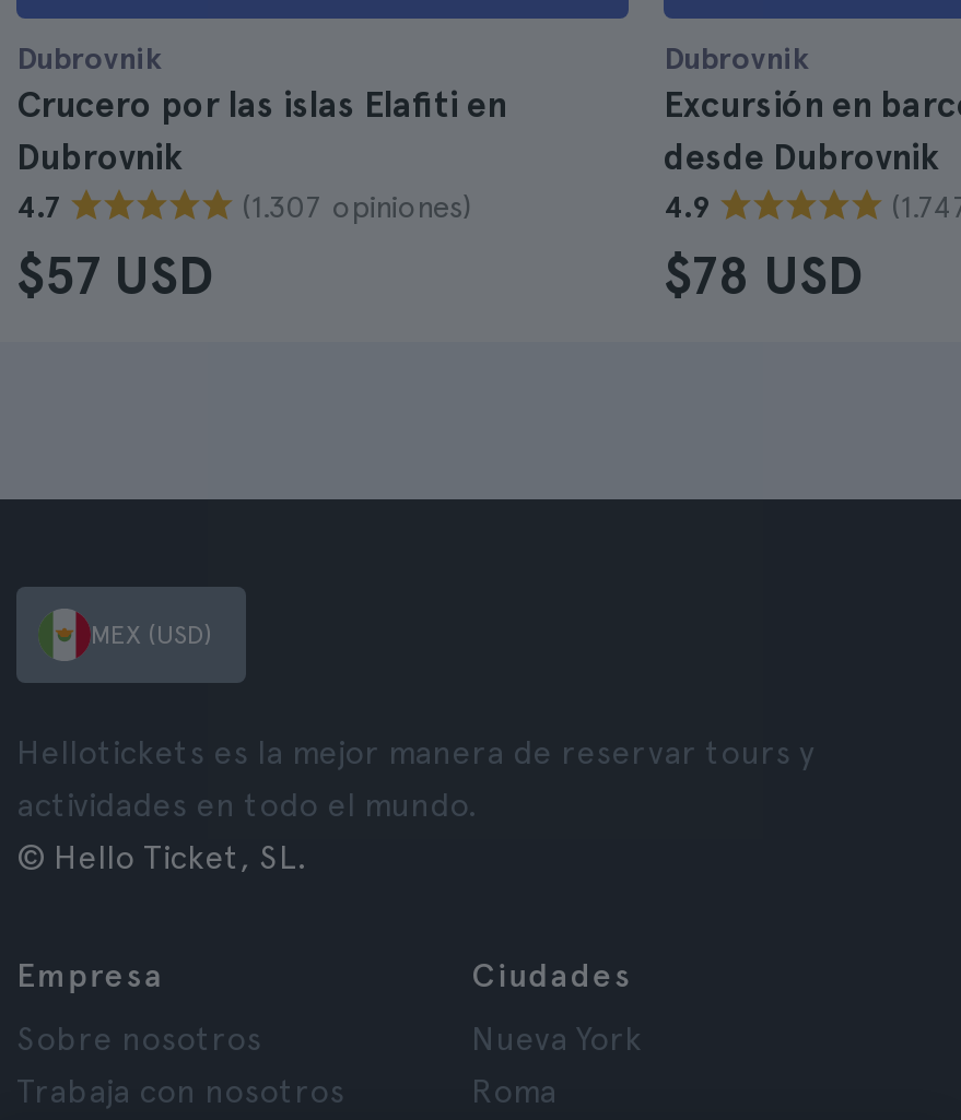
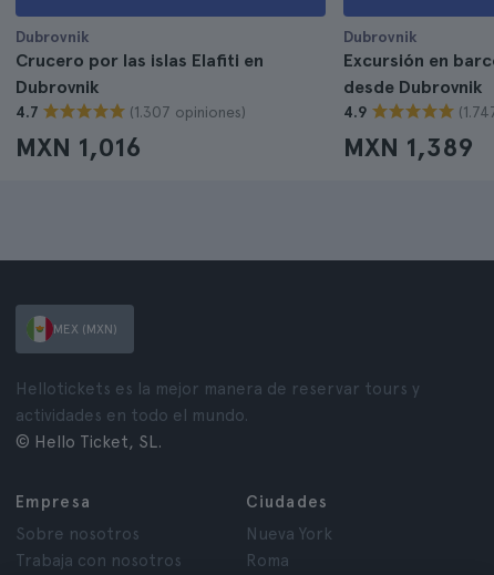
- $57 USD
+ MXN 1,016

- $78 USD
+ MXN 1,389

- MEX (USD)
+ MEX (MXN)
